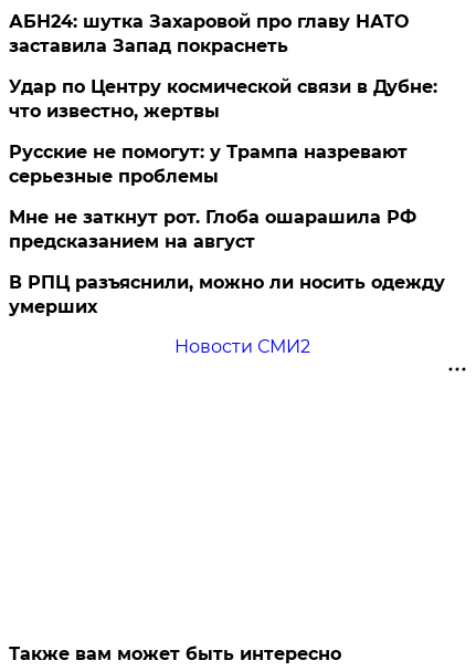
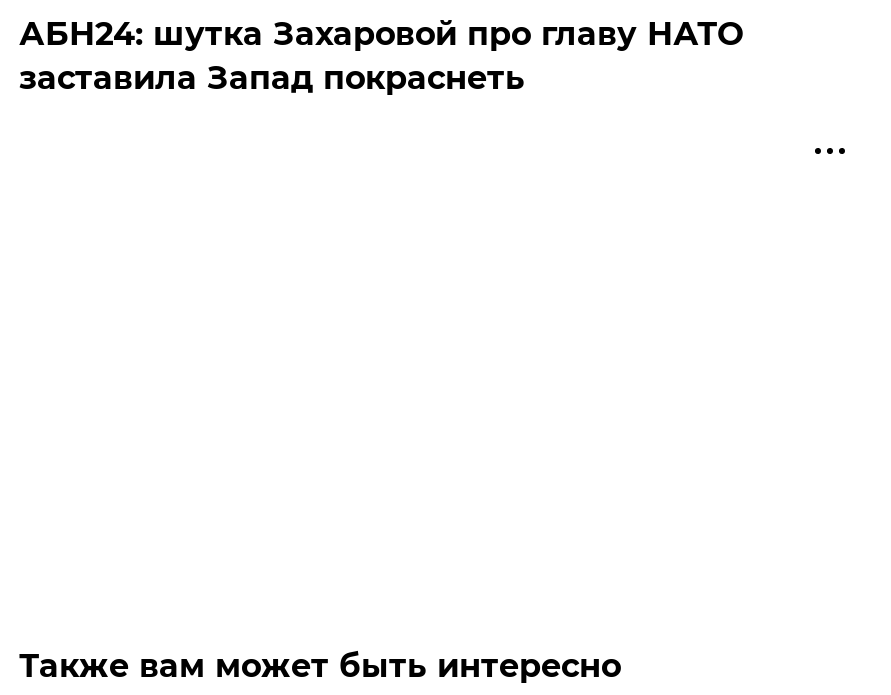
- Удар по Центру космической связи в Дубне:
- что известно, жертвы
- Русские не помогут: у Трампа назревают
- серьезные проблемы
- Мне не заткнут рот. Глоба ошарашила РФ
- предсказанием на август
- В РПЦ разъяснили, можно ли носить одежду
- умерших
- Новости СМИ2
